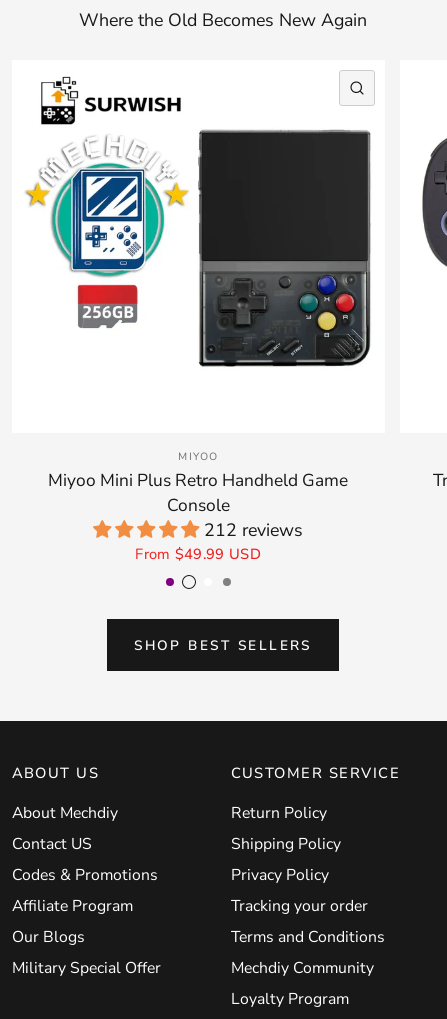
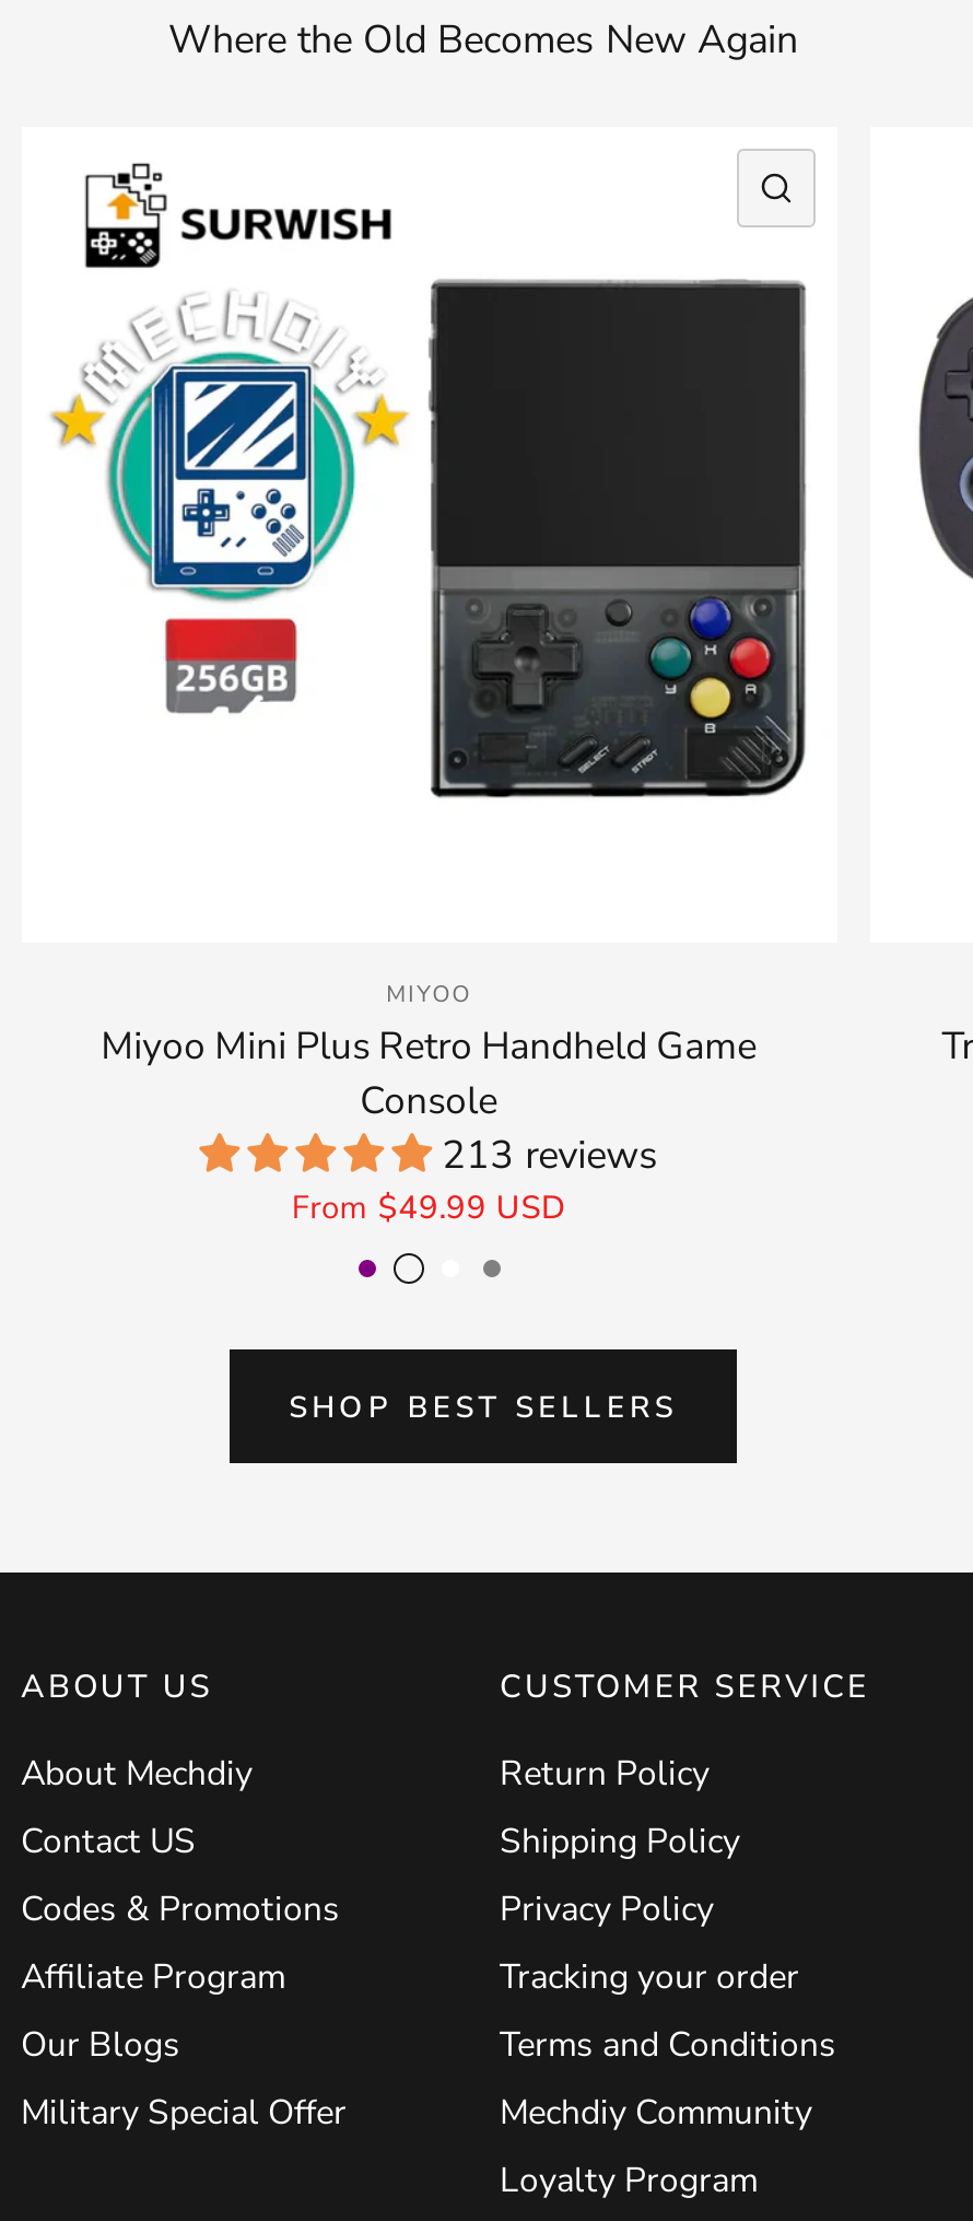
- 212 reviews
+ 213 reviews
